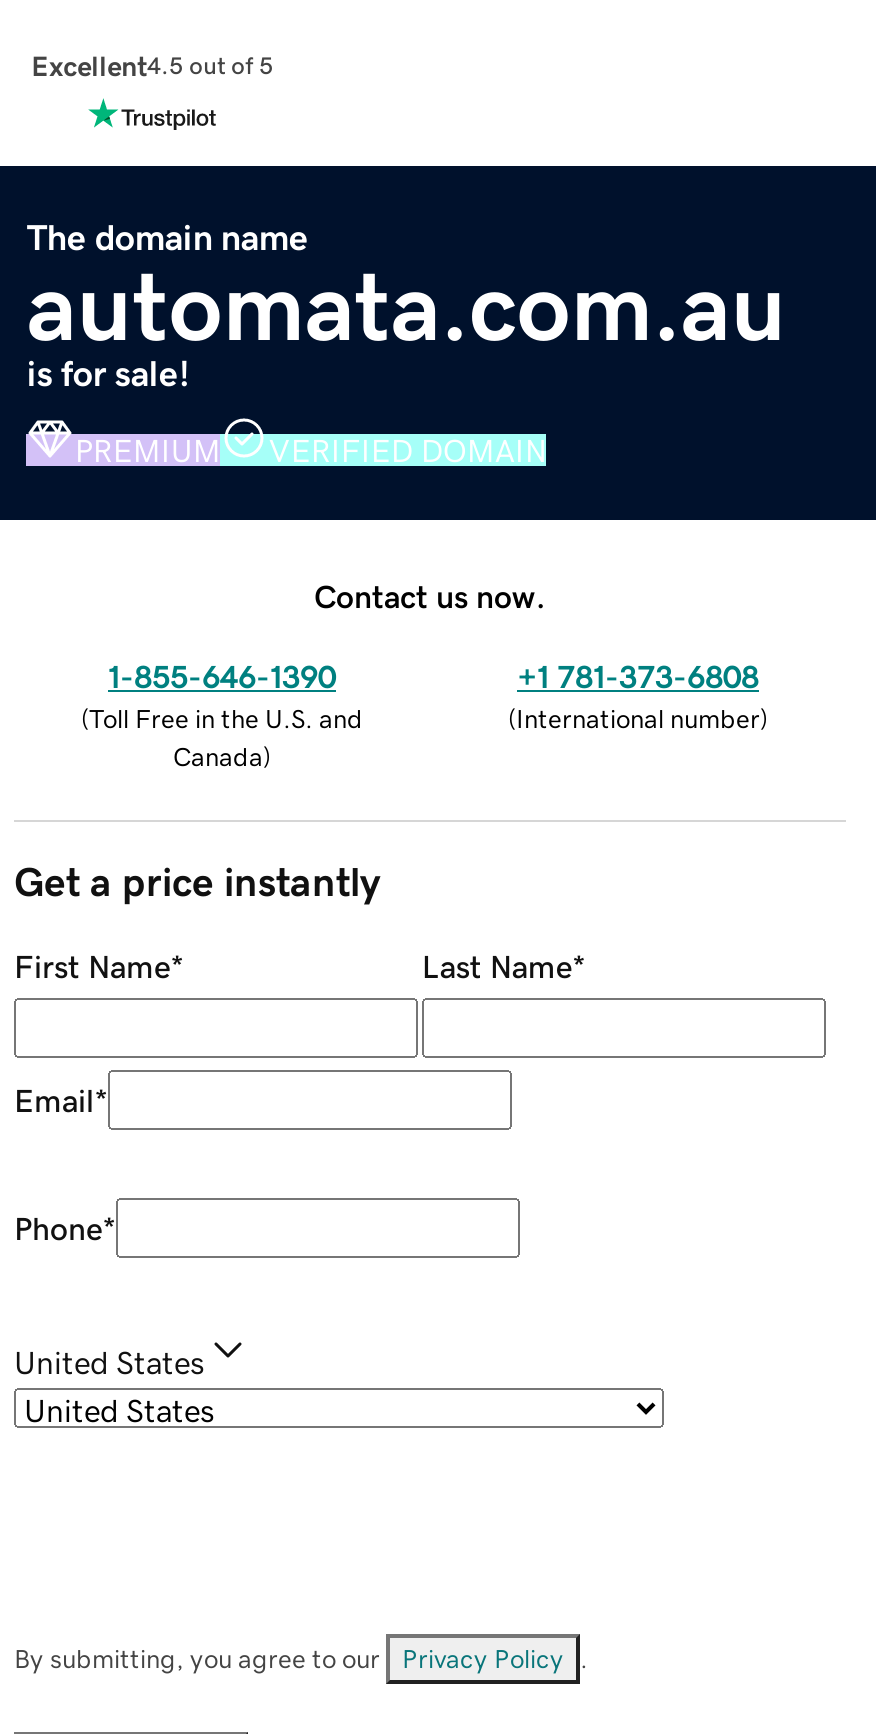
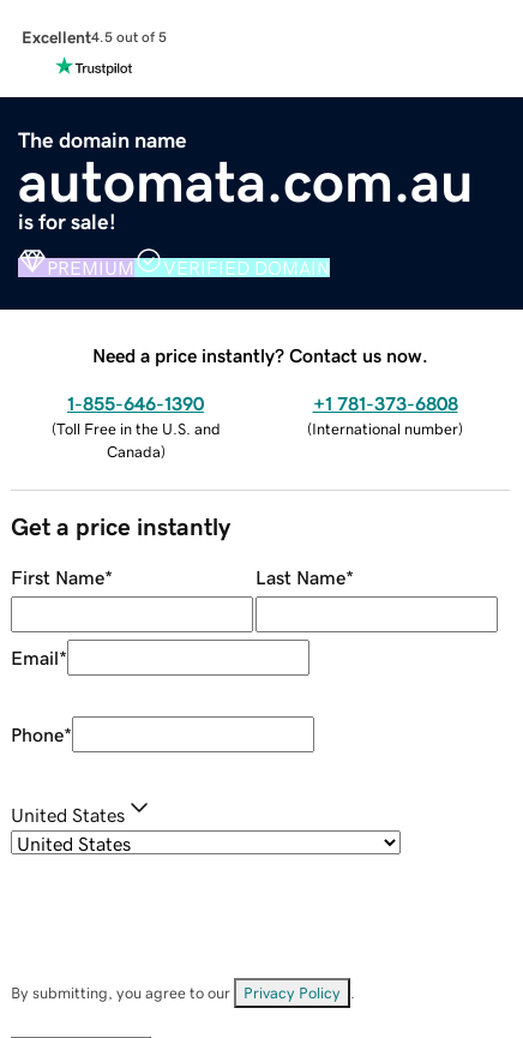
- Contact us now.
+ Need a price instantly? Contact us now.
